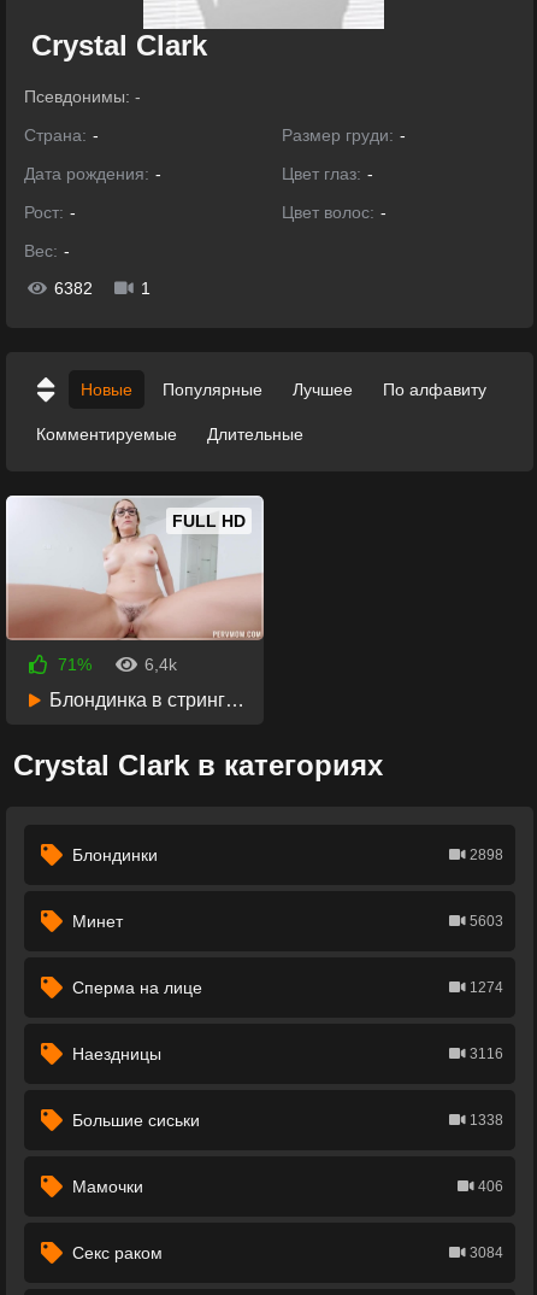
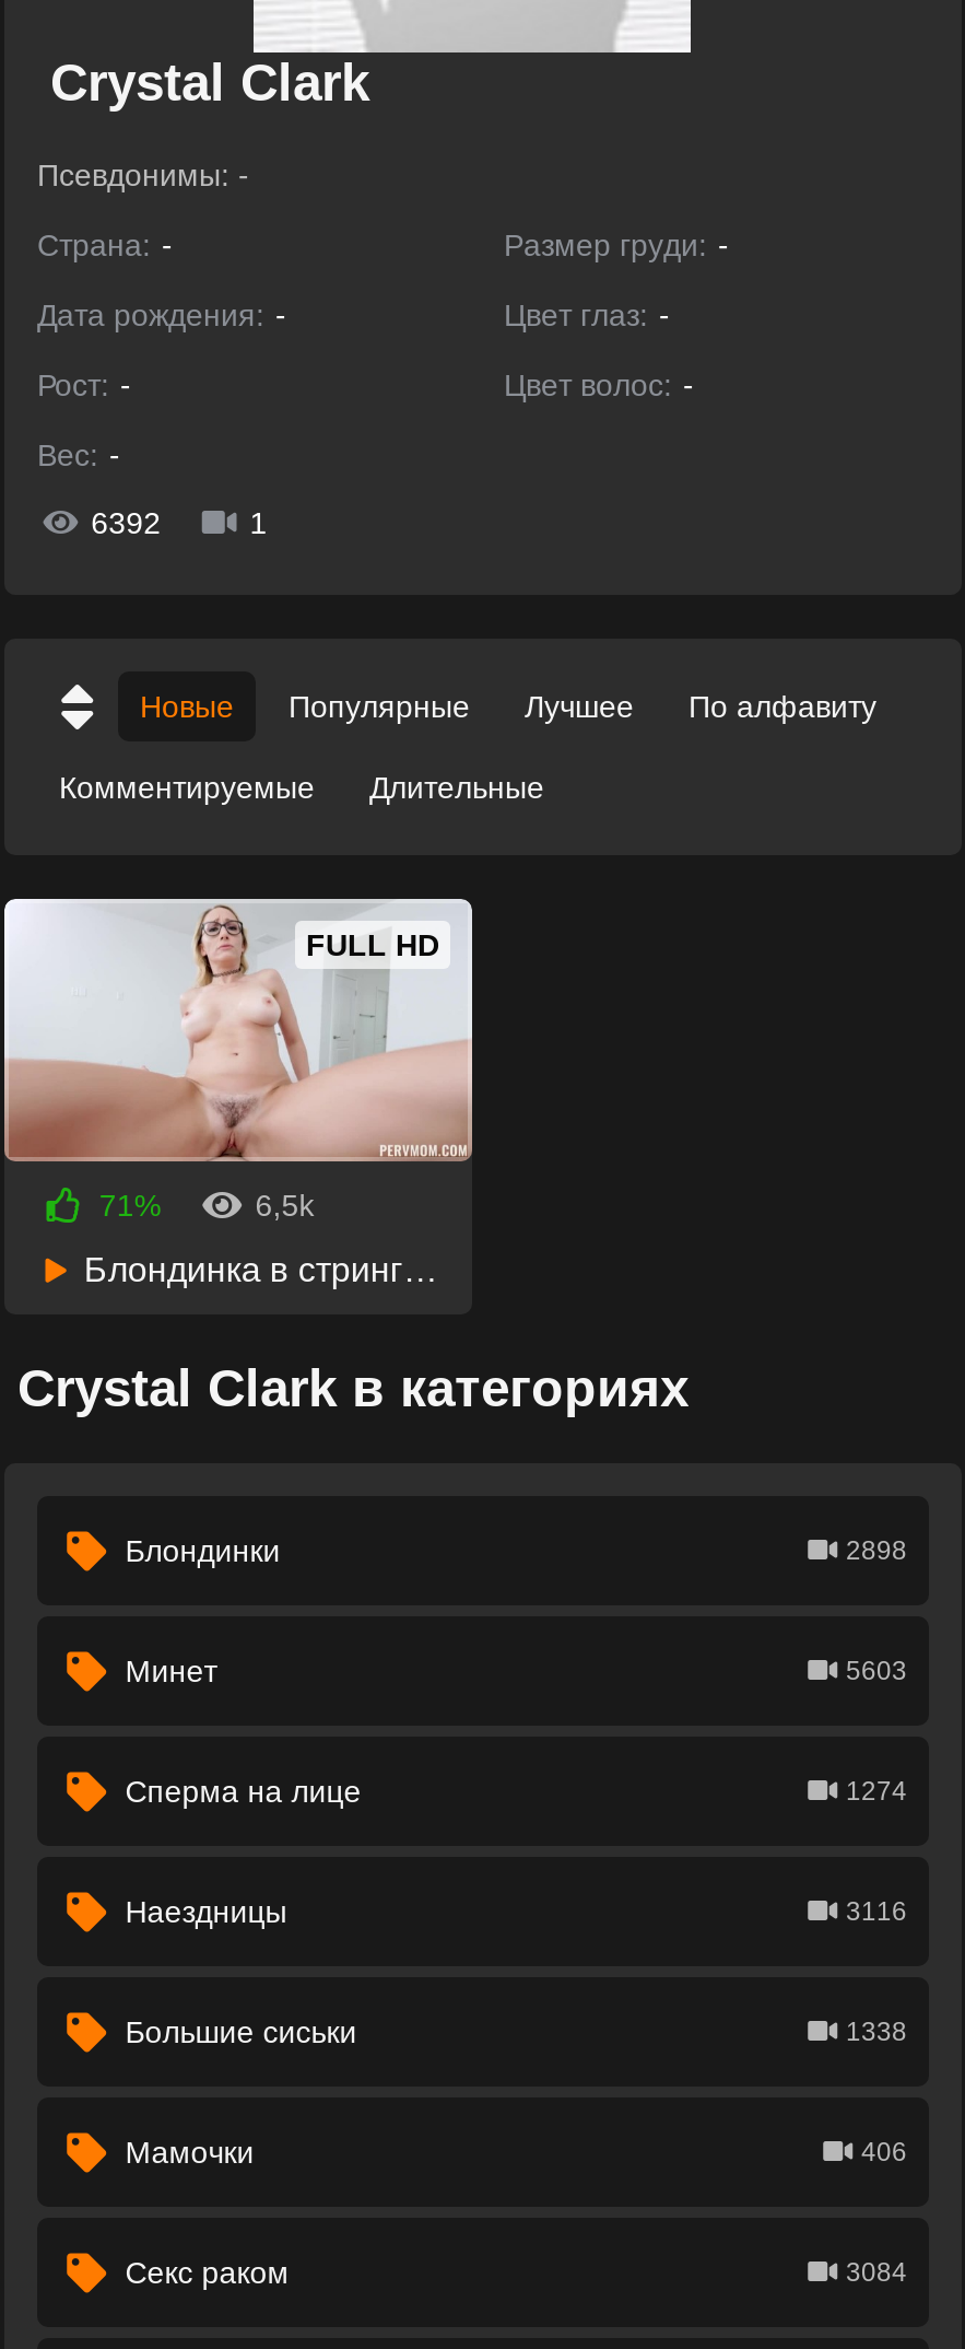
- 6382
+ 6392

- 6,4k
+ 6,5k
